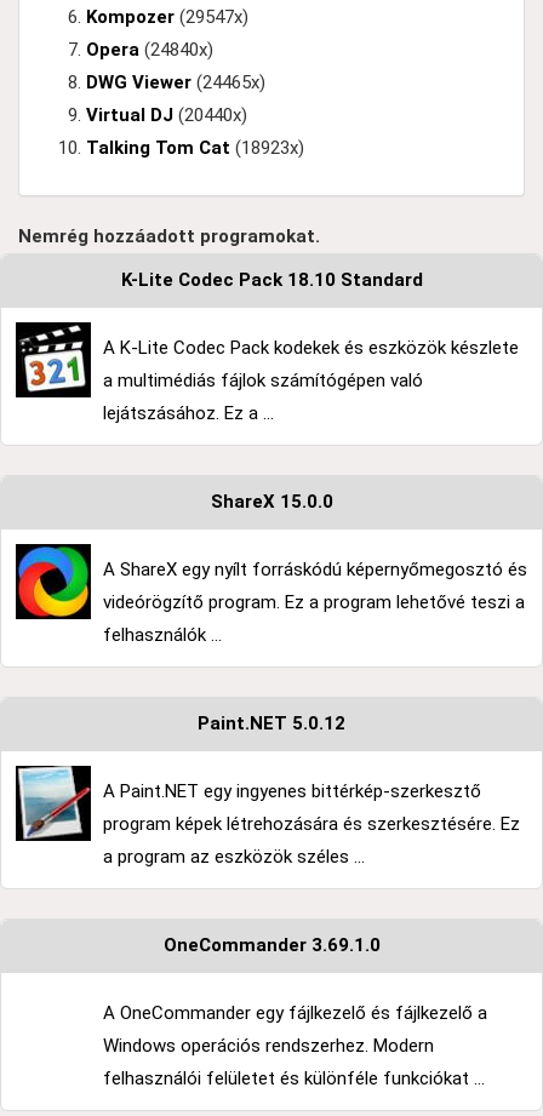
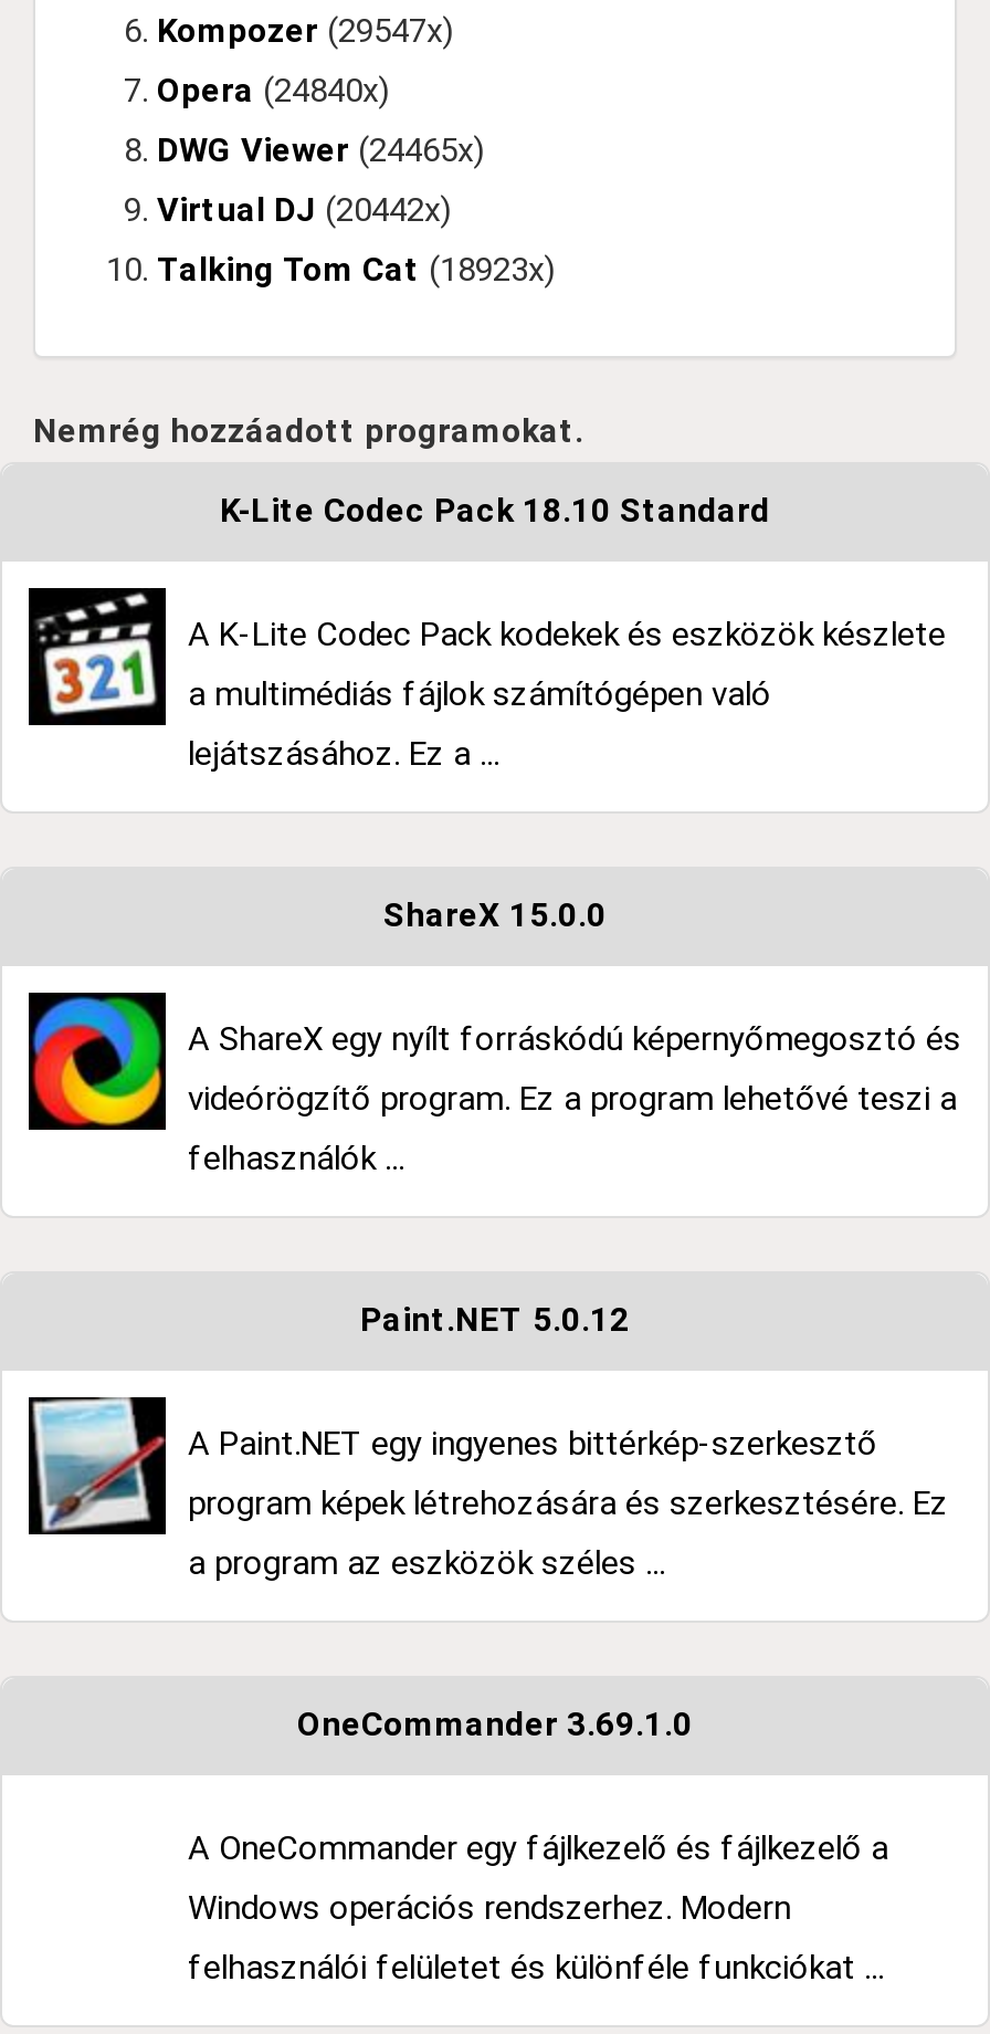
- Virtual DJ (20440x)
+ Virtual DJ (20442x)
